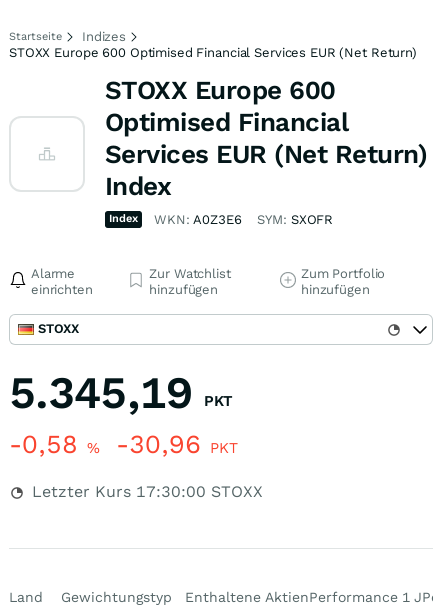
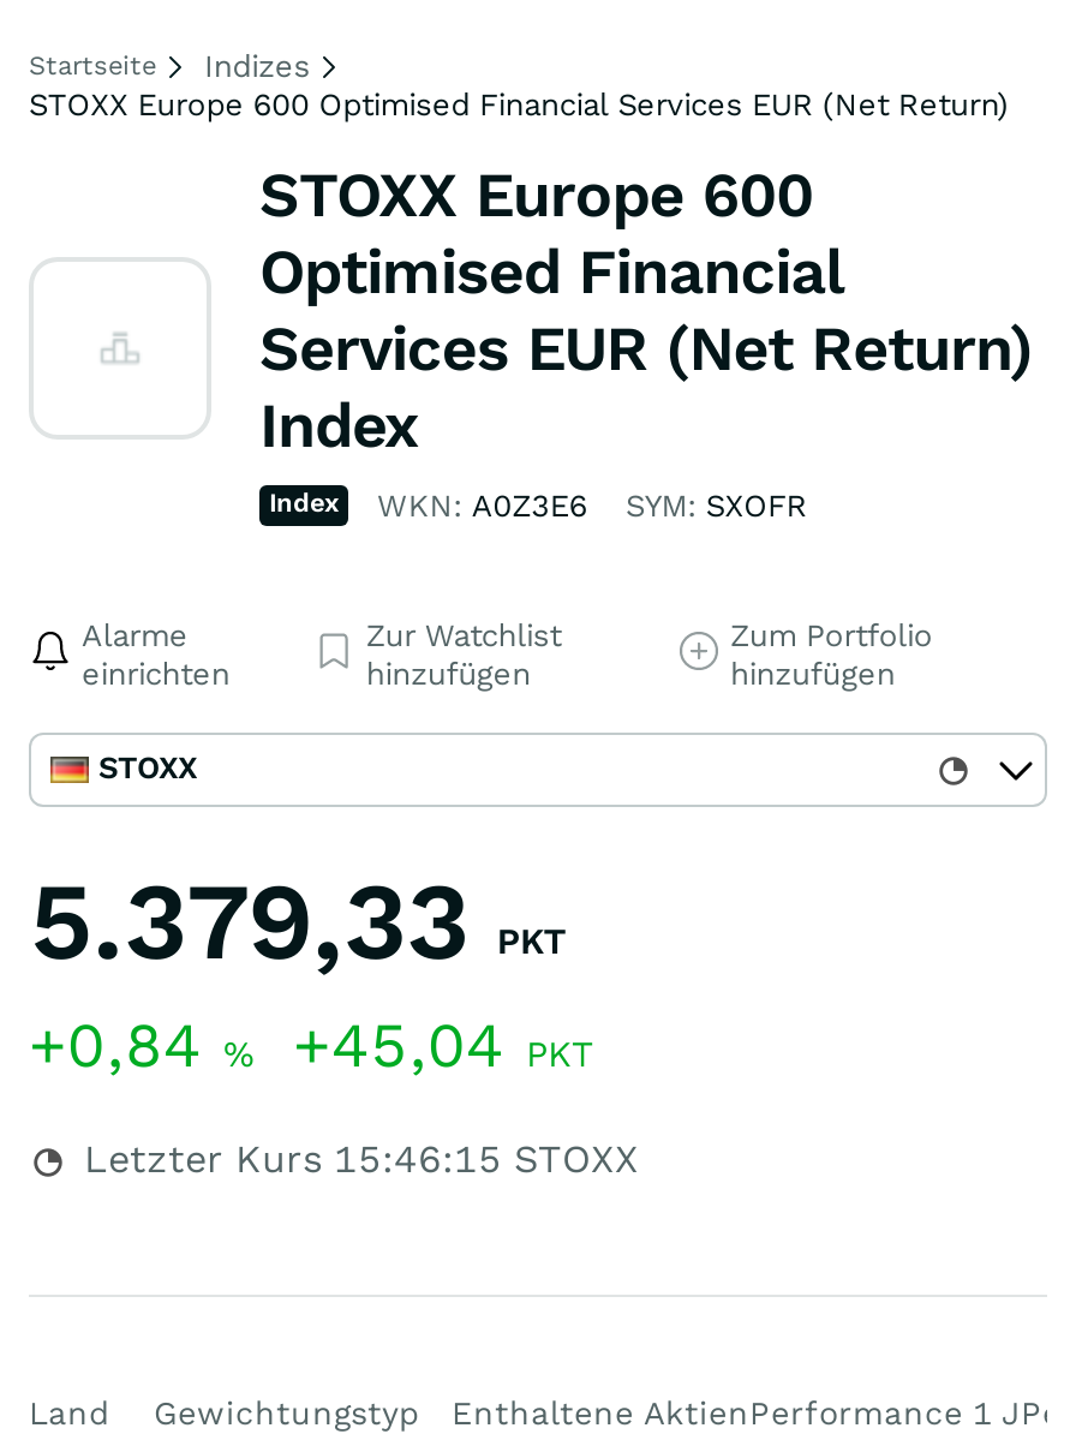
- 5.345,19 PKT
+ 5.379,33 PKT

- -0,58% -30,96 PKT
+ +0,84% +45,04 PKT

- Letzter Kurs 17:30:00 STOXX
+ Letzter Kurs 15:46:15 STOXX
